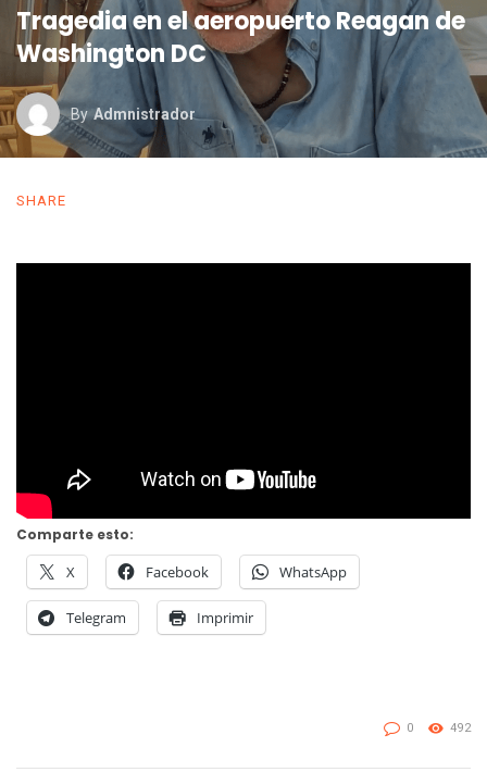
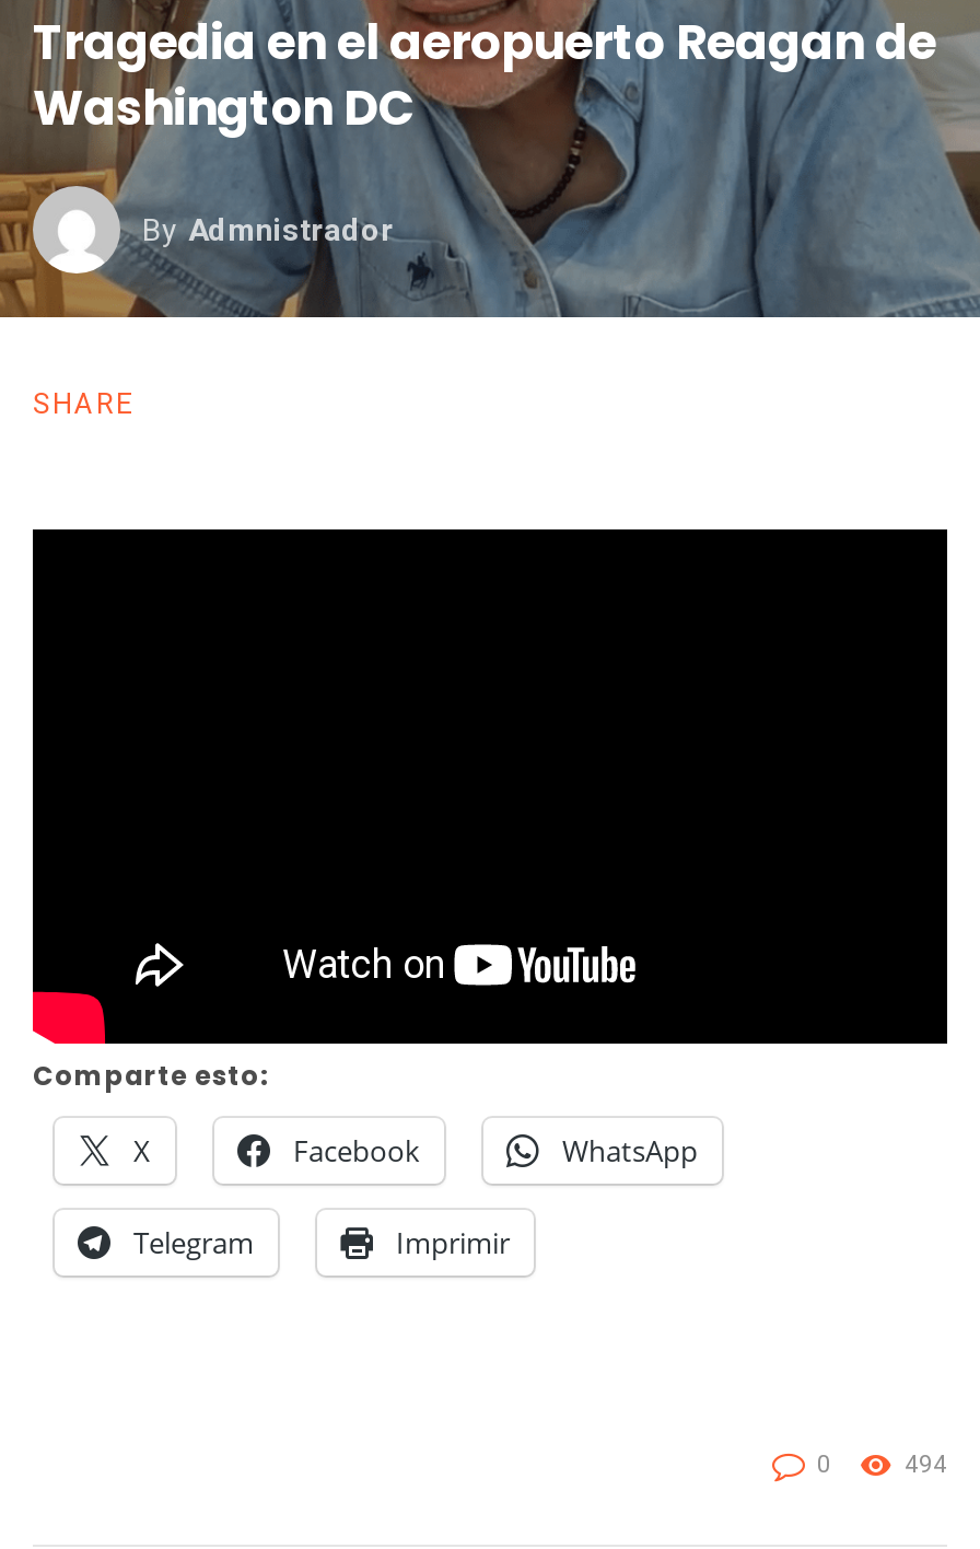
- 492
+ 494
